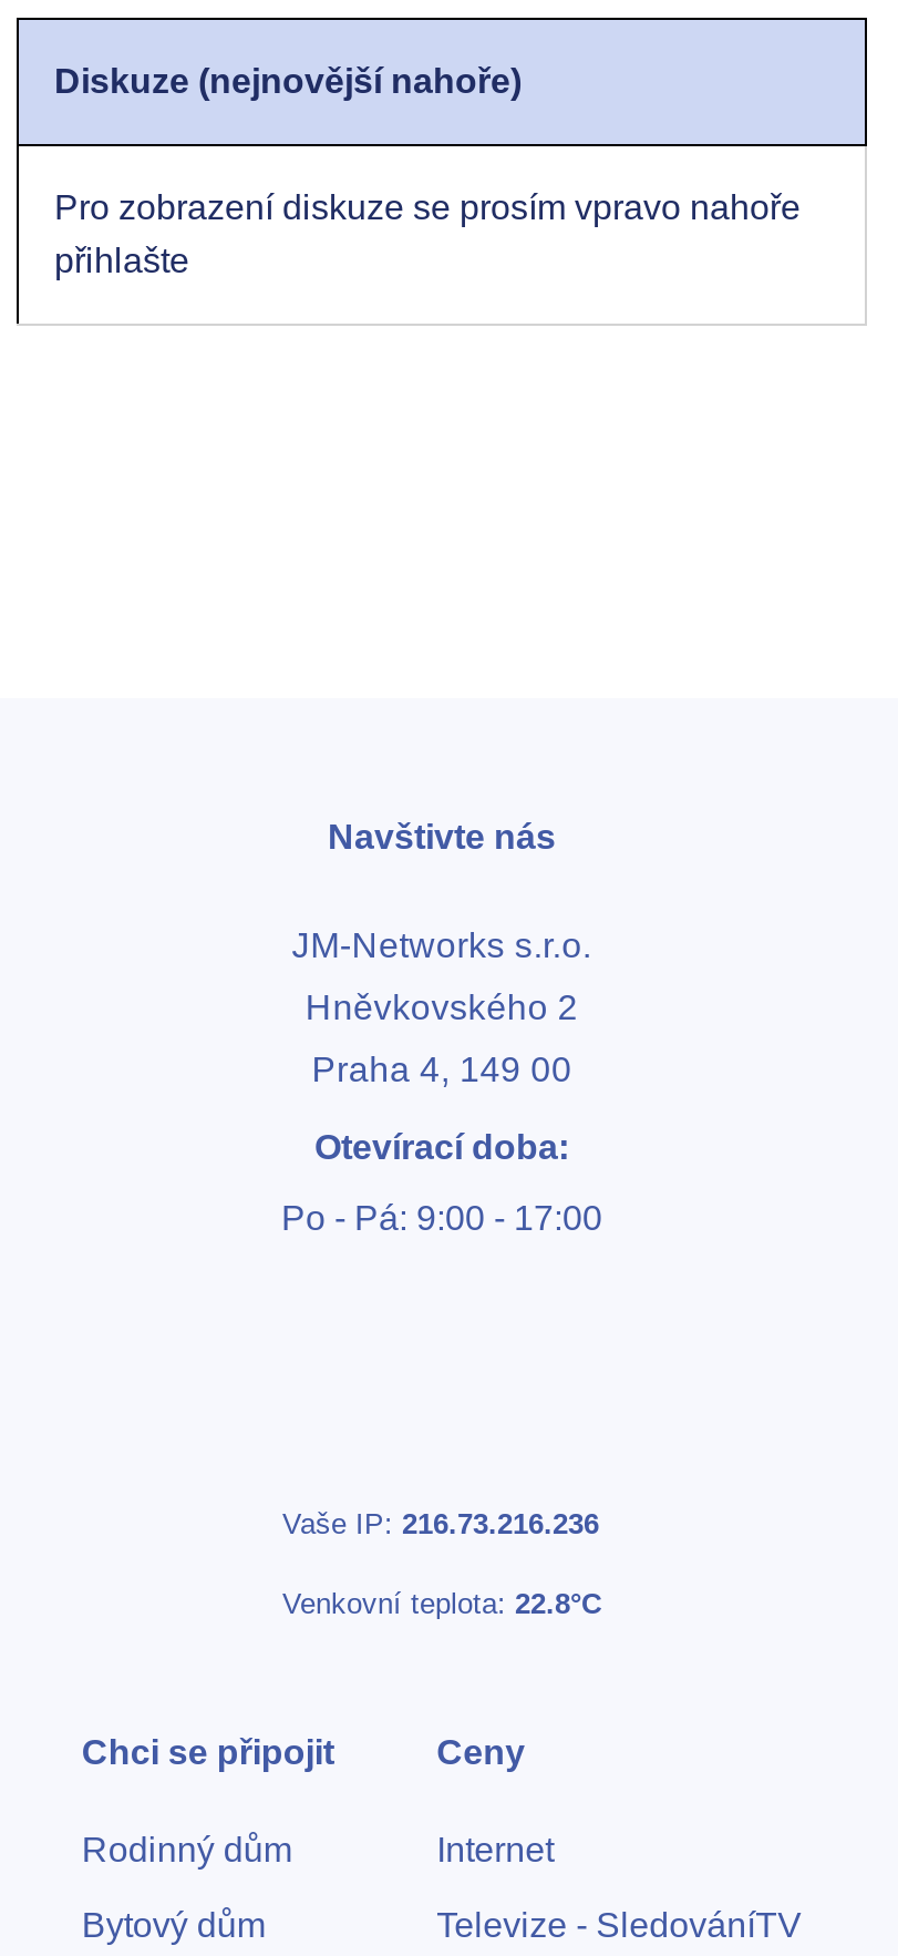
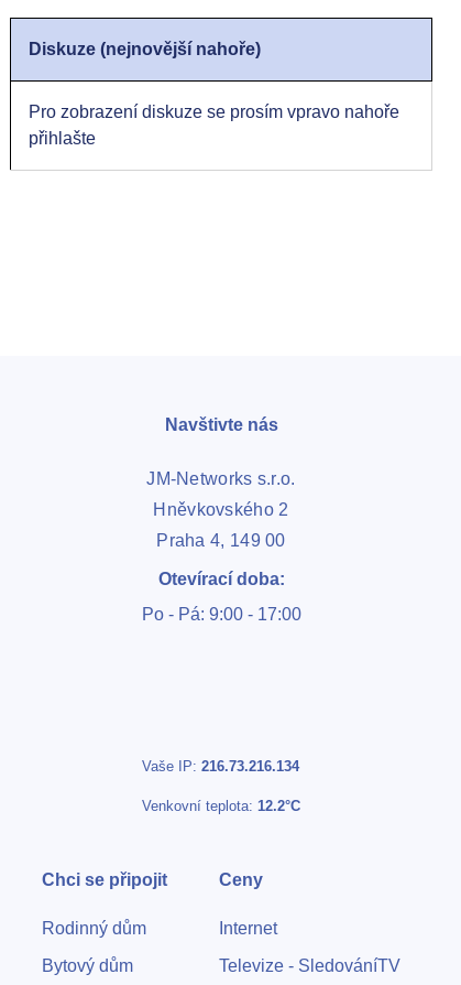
- Vaše IP: 216.73.216.236
+ Vaše IP: 216.73.216.134

- Venkovní teplota: 22.8°C
+ Venkovní teplota: 12.2°C
